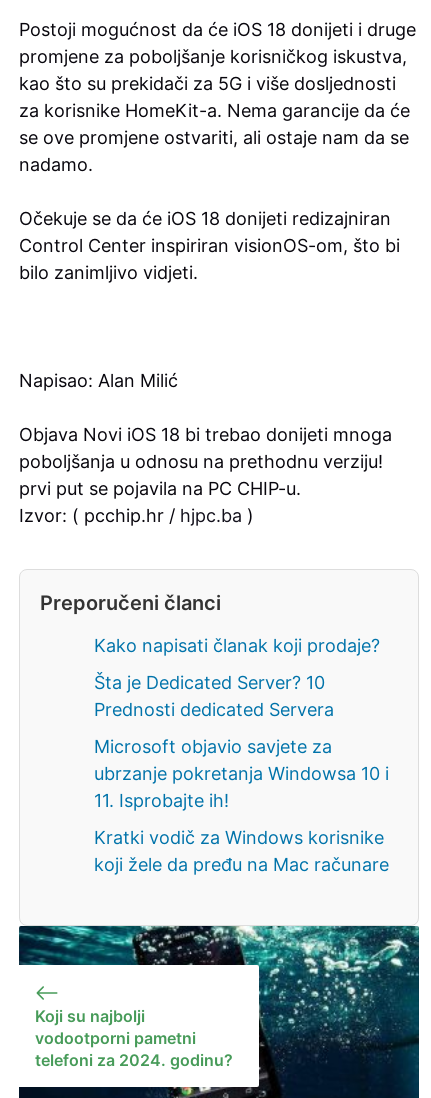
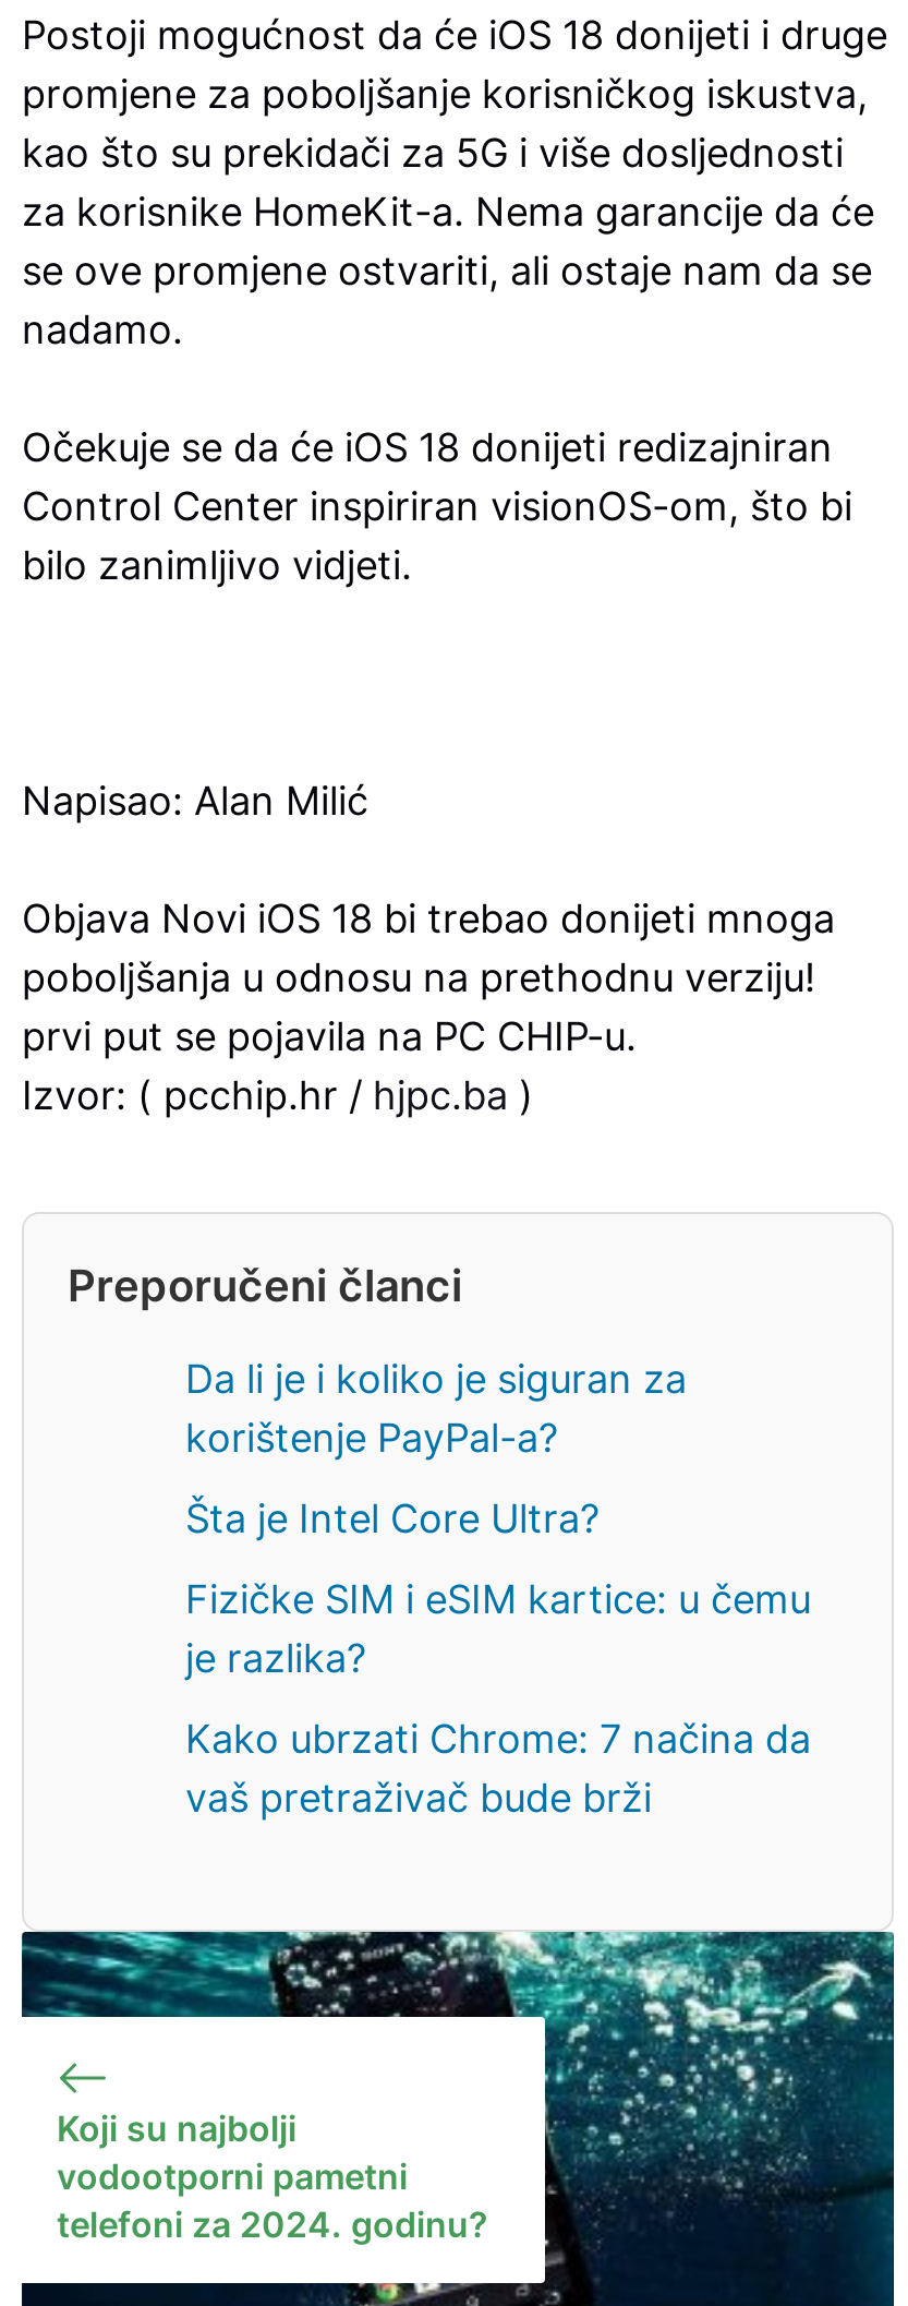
- Kako napisati članak koji prodaje?
+ Da li je i koliko je siguran za
+ korištenje PayPal-a?

- Šta je Dedicated Server? 10
- Prednosti dedicated Servera
+ Šta je Intel Core Ultra?

- Microsoft objavio savjete za
- ubrzanje pokretanja Windowsa 10 i
- 11. Isprobajte ih!
+ Fizičke SIM i eSIM kartice: u čemu
+ je razlika?

- Kratki vodič za Windows korisnike
- koji žele da pređu na Mac računare
+ Kako ubrzati Chrome: 7 načina da
+ vaš pretraživač bude brži
